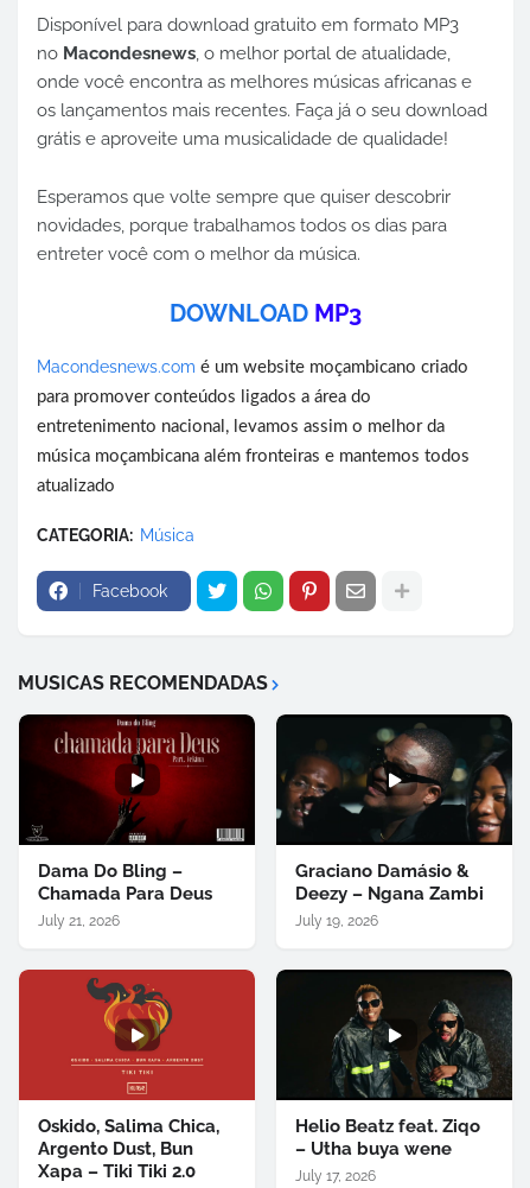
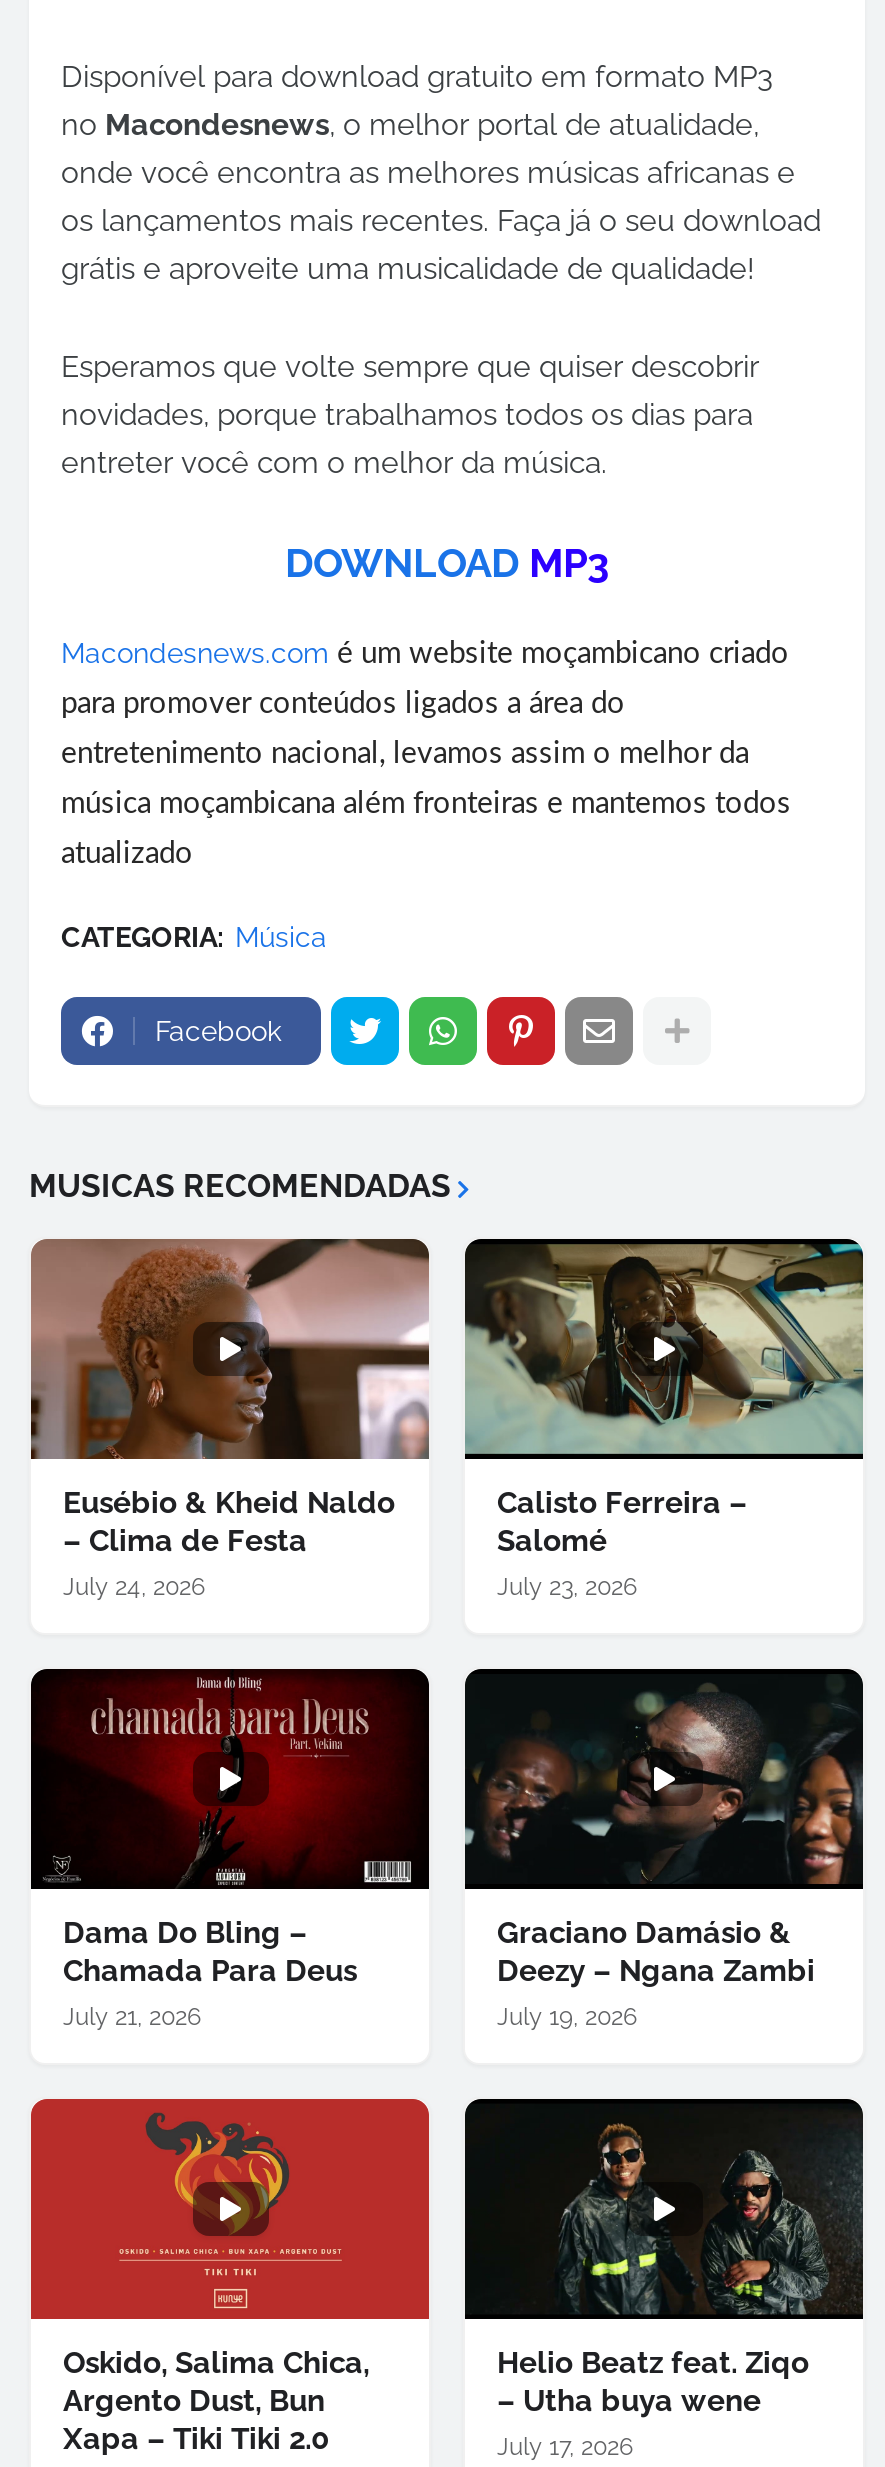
+ [image]
+ Eusébio & Kheid Naldo
+ – Clima de Festa
+ July 24, 2026

+ [image]
+ Calisto Ferreira –
+ Salomé
+ July 23, 2026
